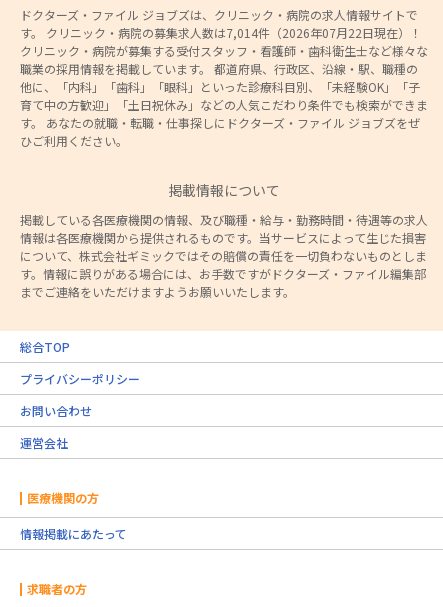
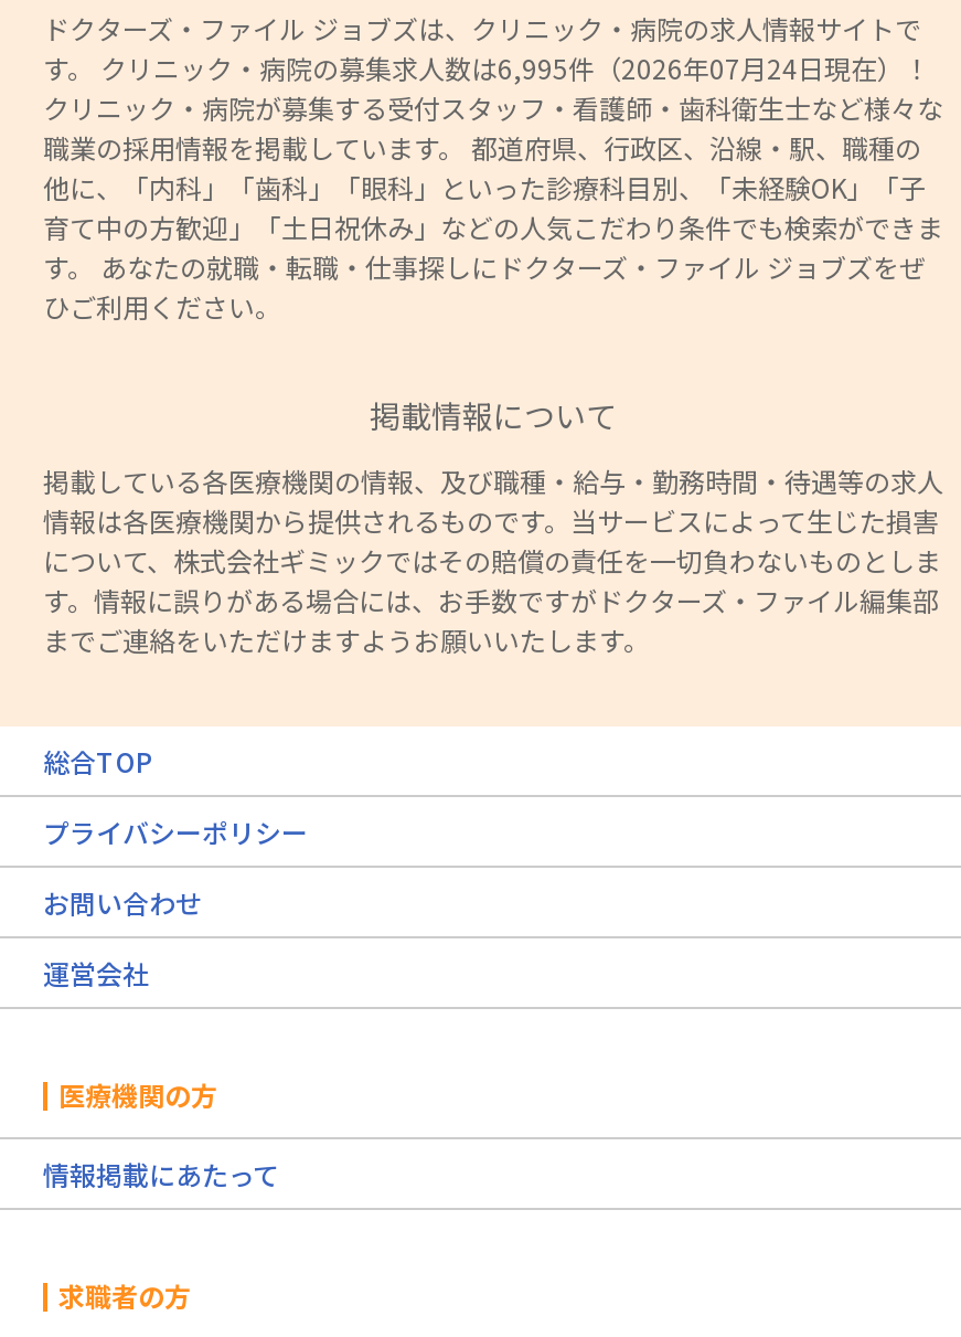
- す。 クリニック・病院の募集求人数は7,014件（2026年07月22日現在）！
+ す。 クリニック・病院の募集求人数は6,995件（2026年07月24日現在）！
